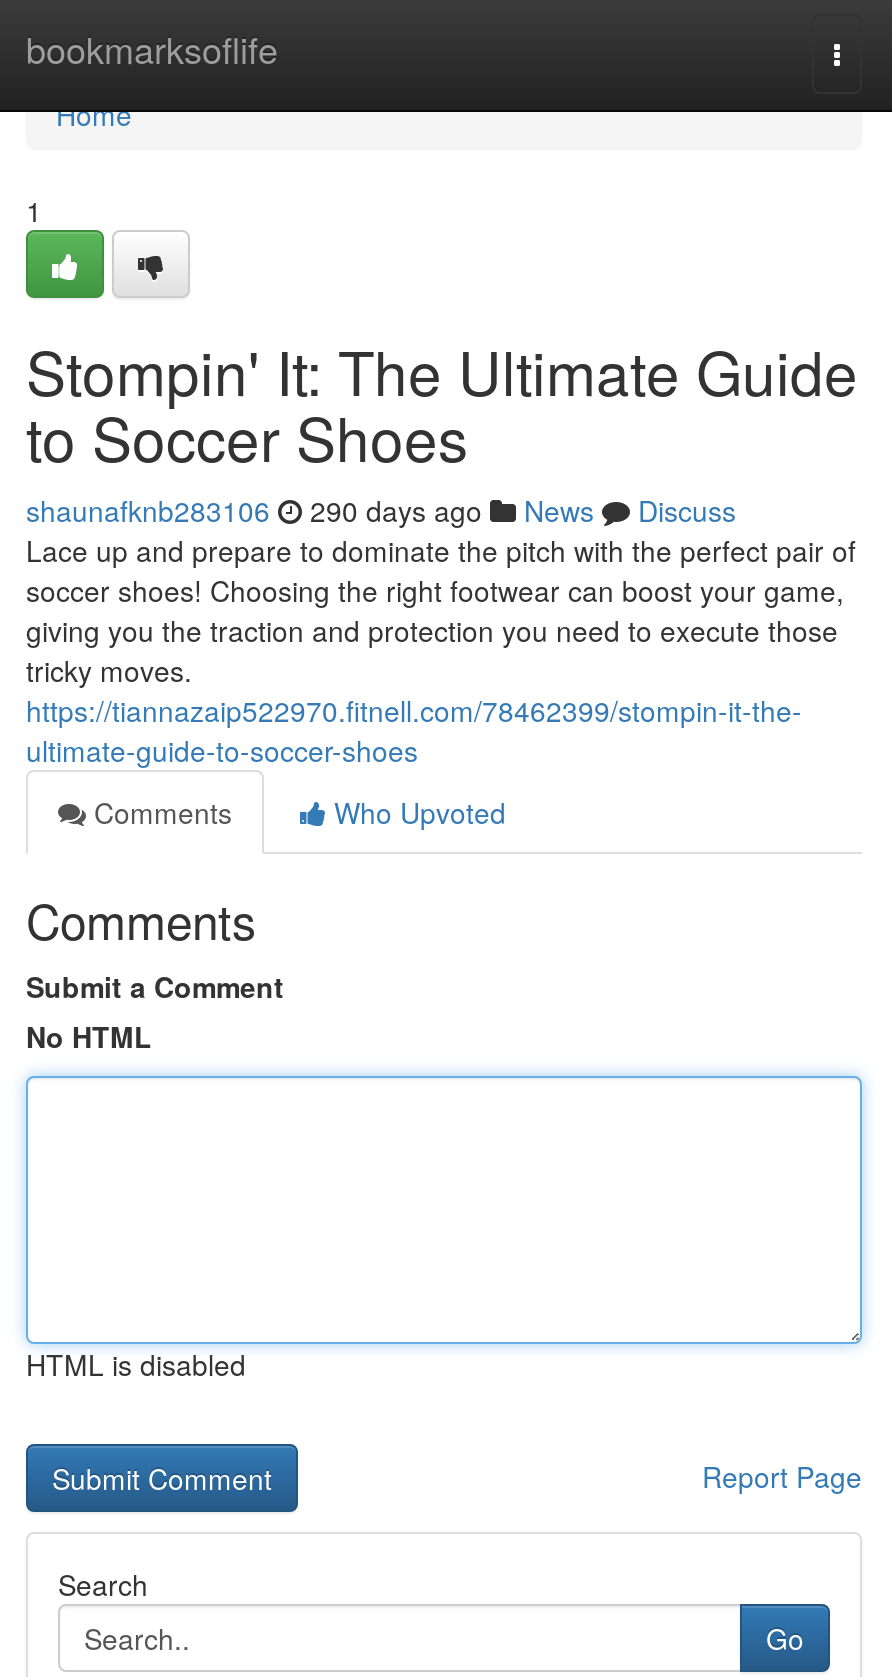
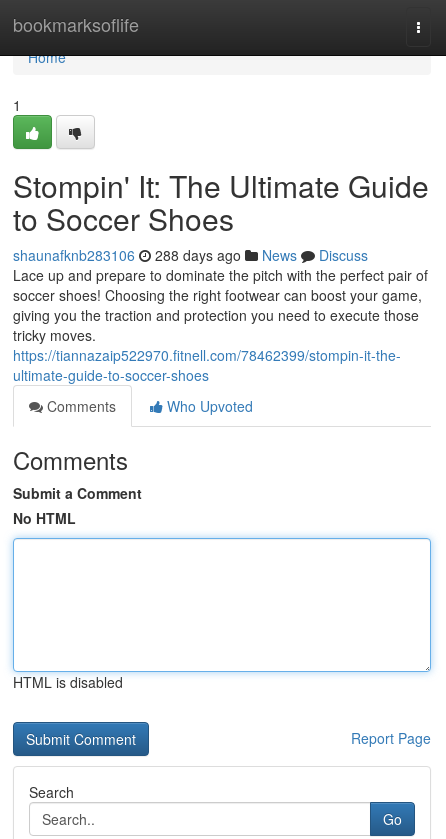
- shaunafknb283106 290 days ago News Discuss
+ shaunafknb283106 288 days ago News Discuss
